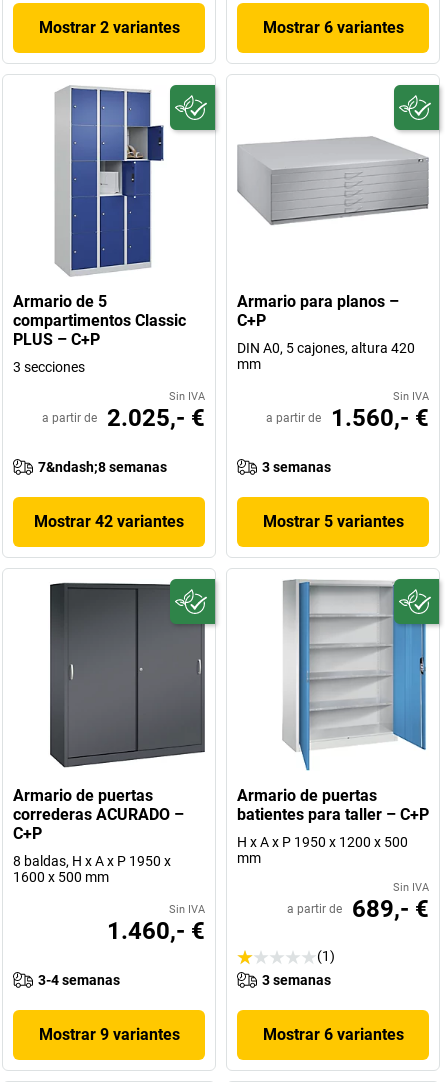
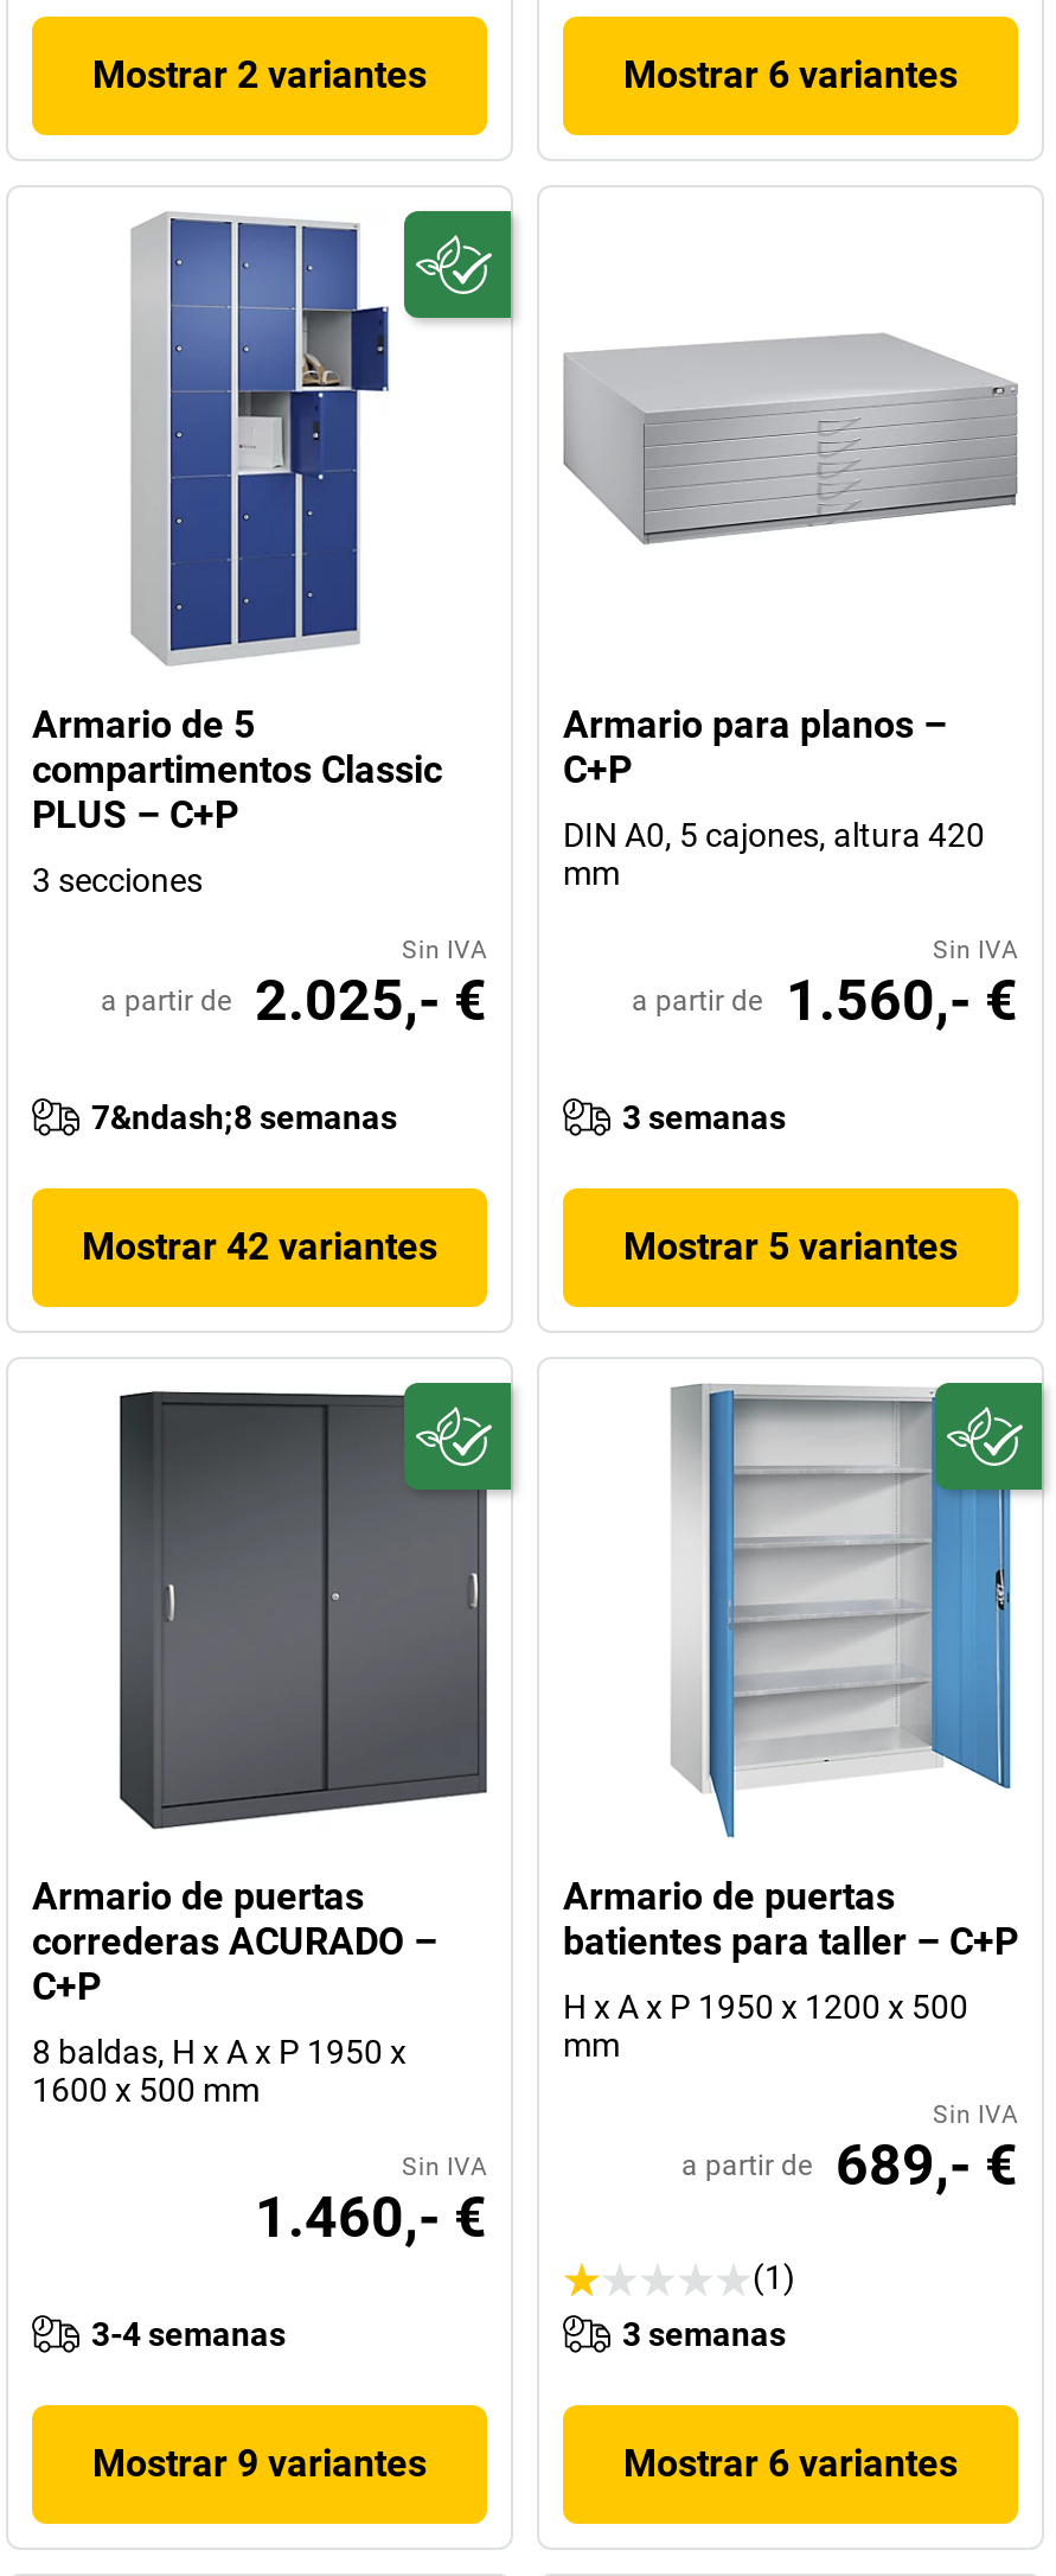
- [image]
